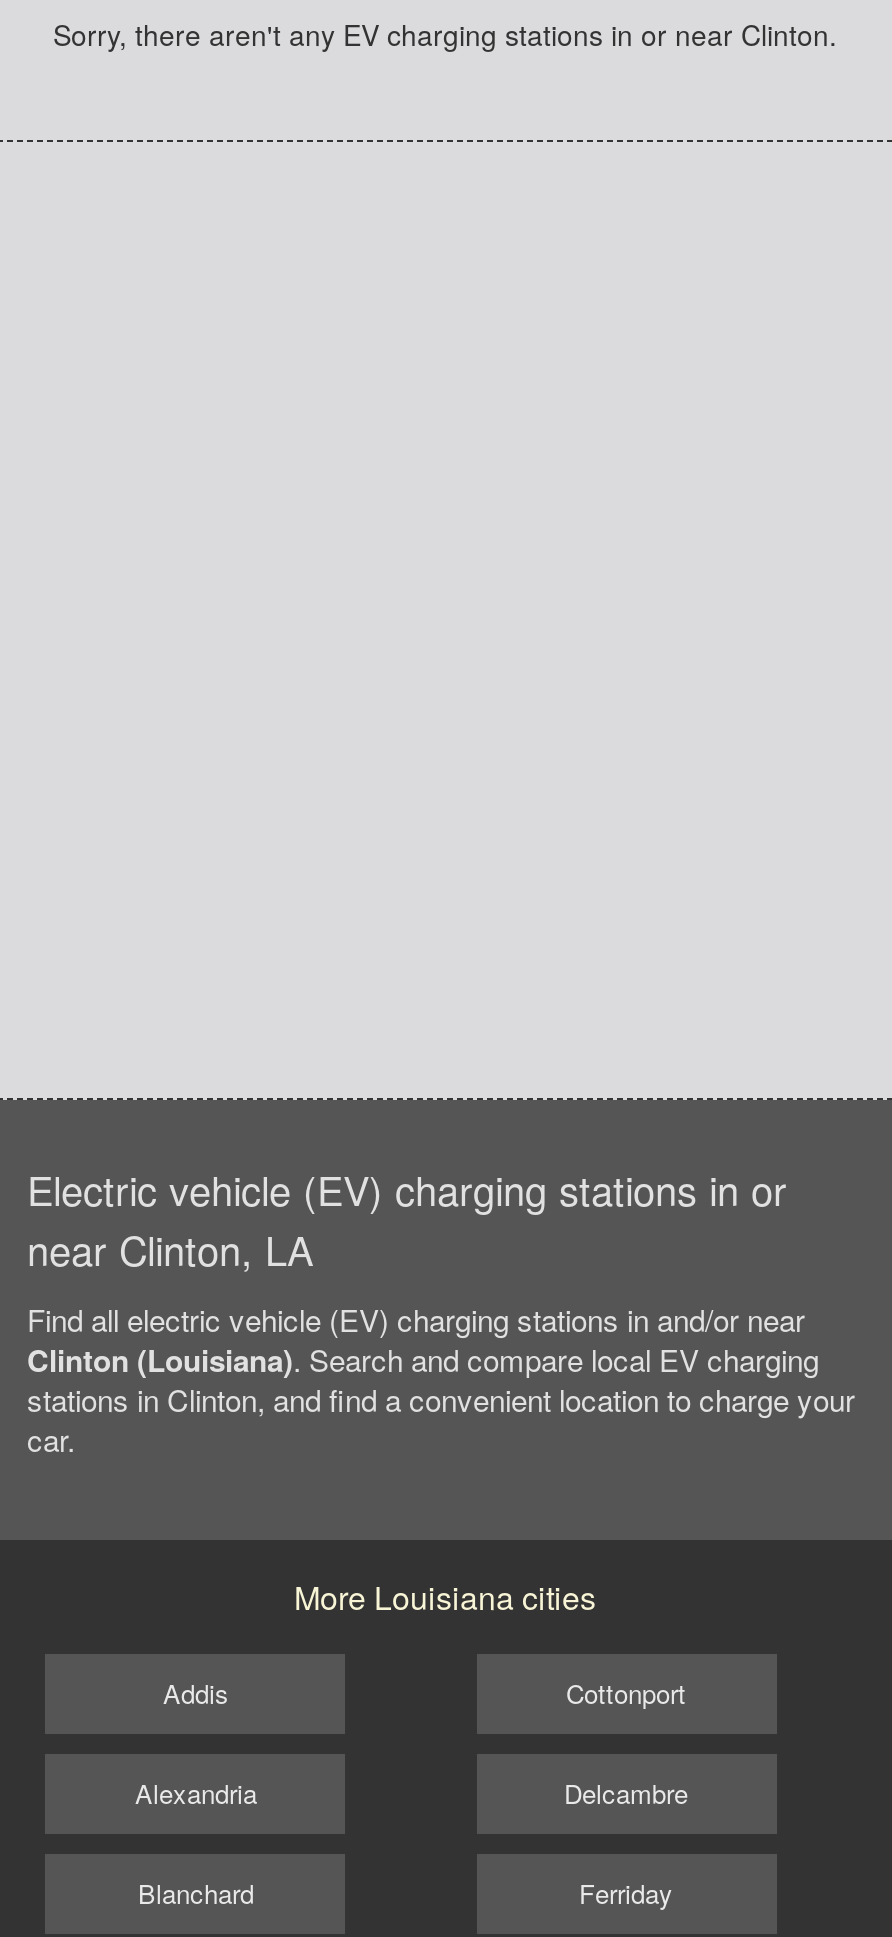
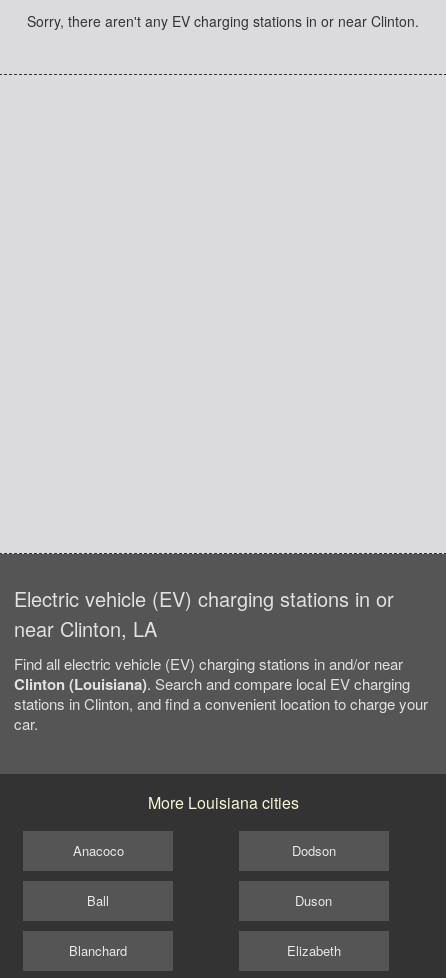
- Addis
+ Anacoco

- Cottonport
+ Dodson

- Alexandria
+ Ball

- Delcambre
+ Duson

- Ferriday
+ Elizabeth
